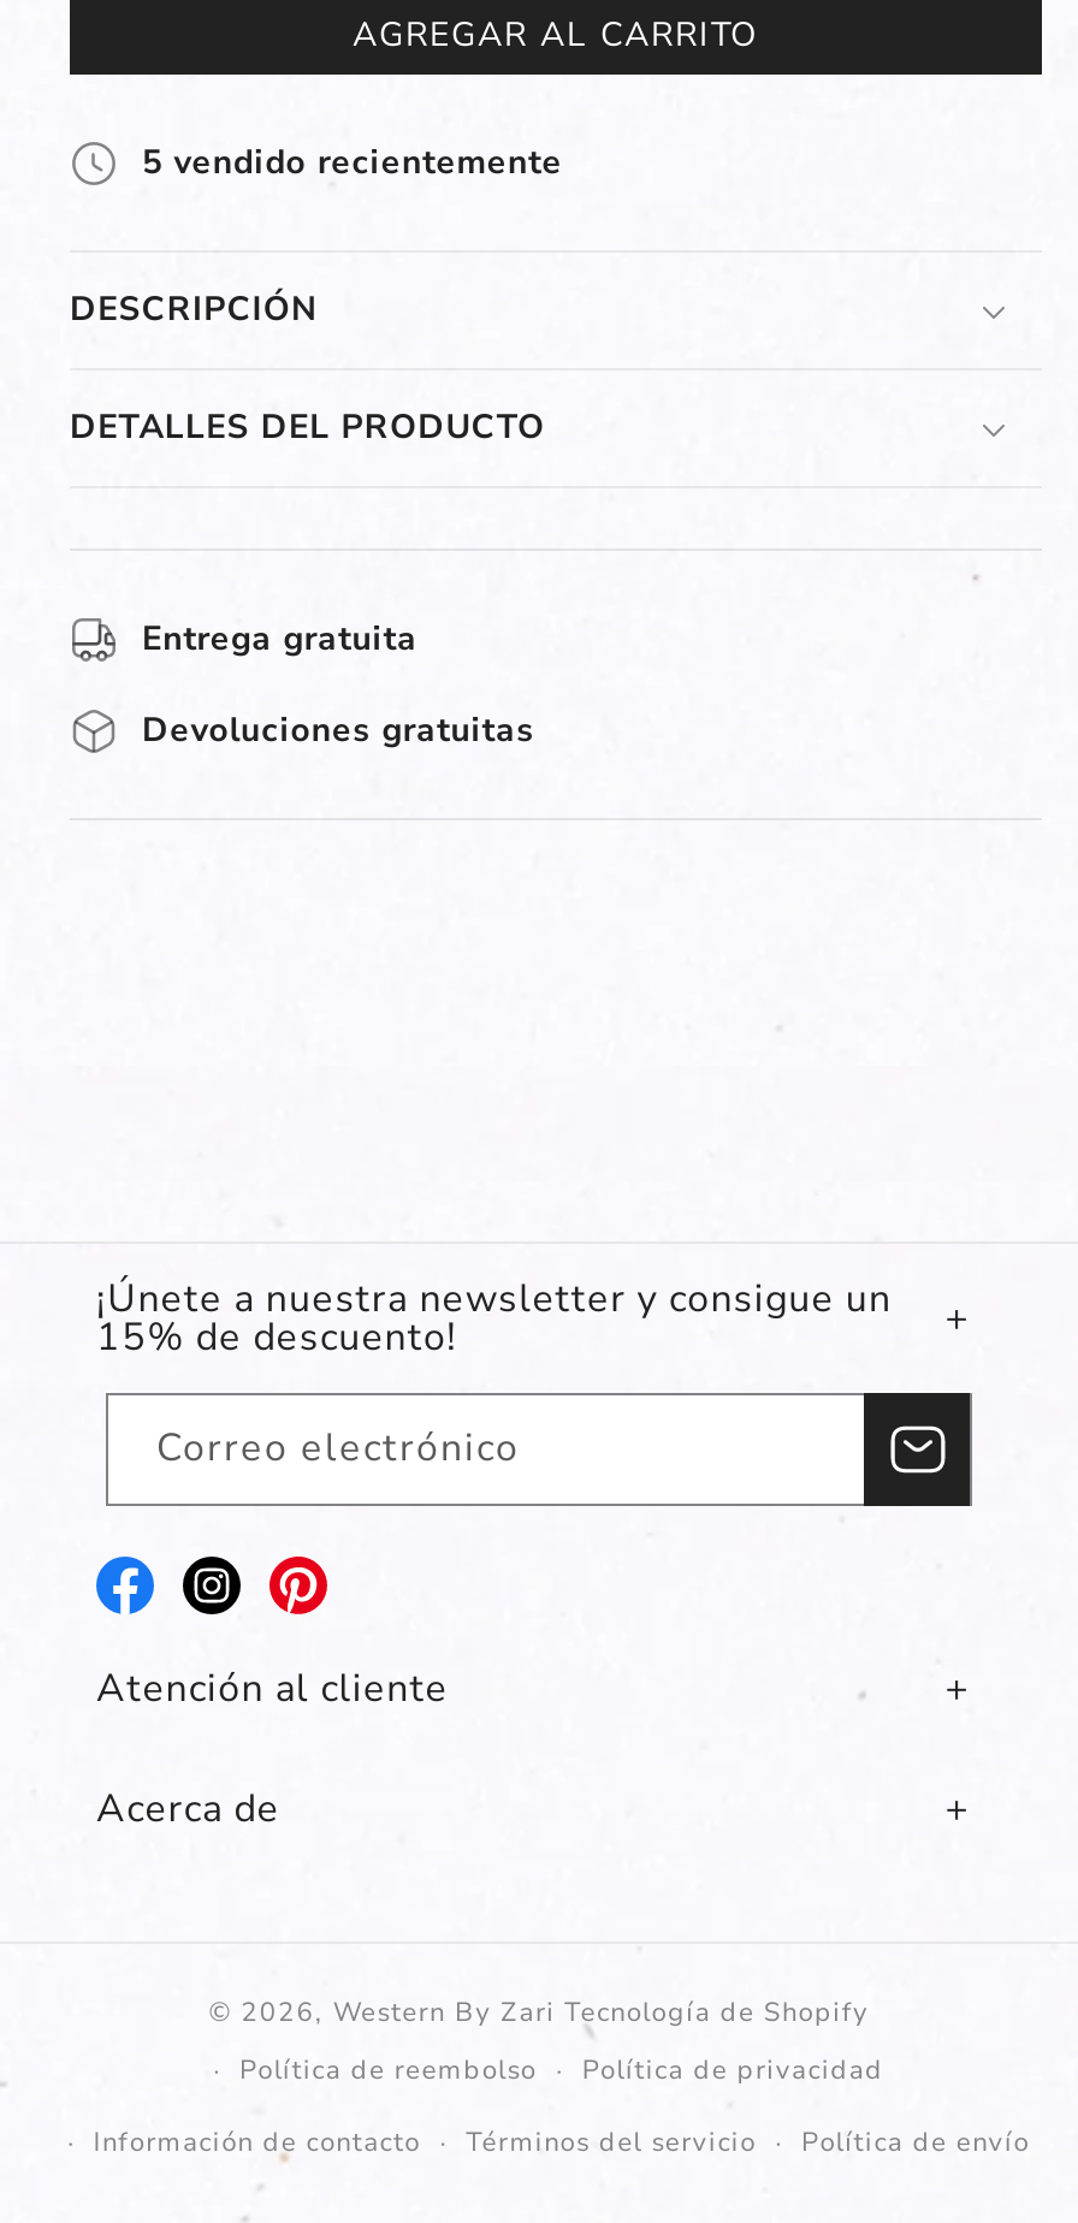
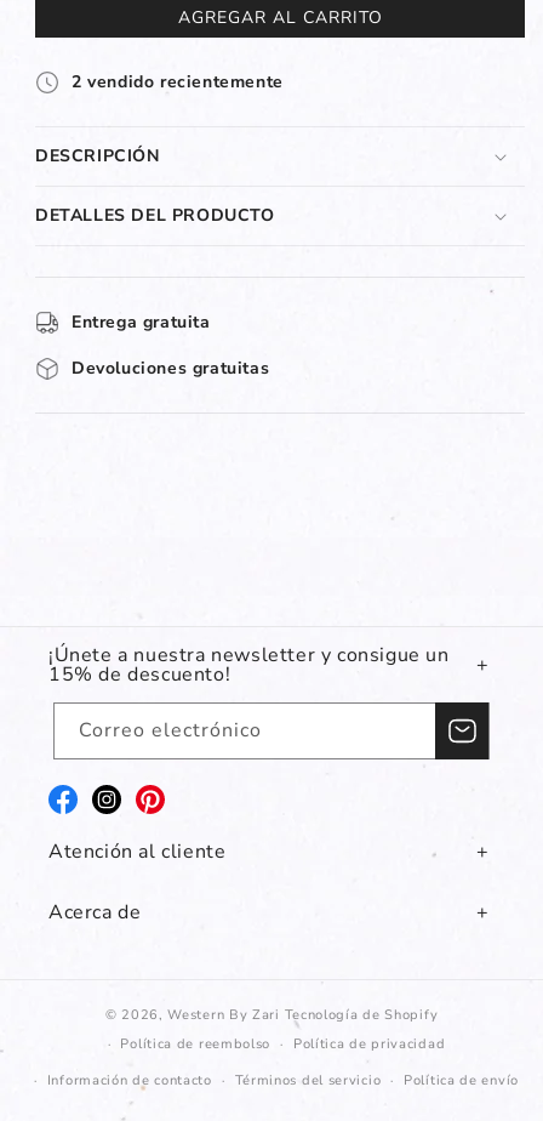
- 5 vendido recientemente
+ 2 vendido recientemente
